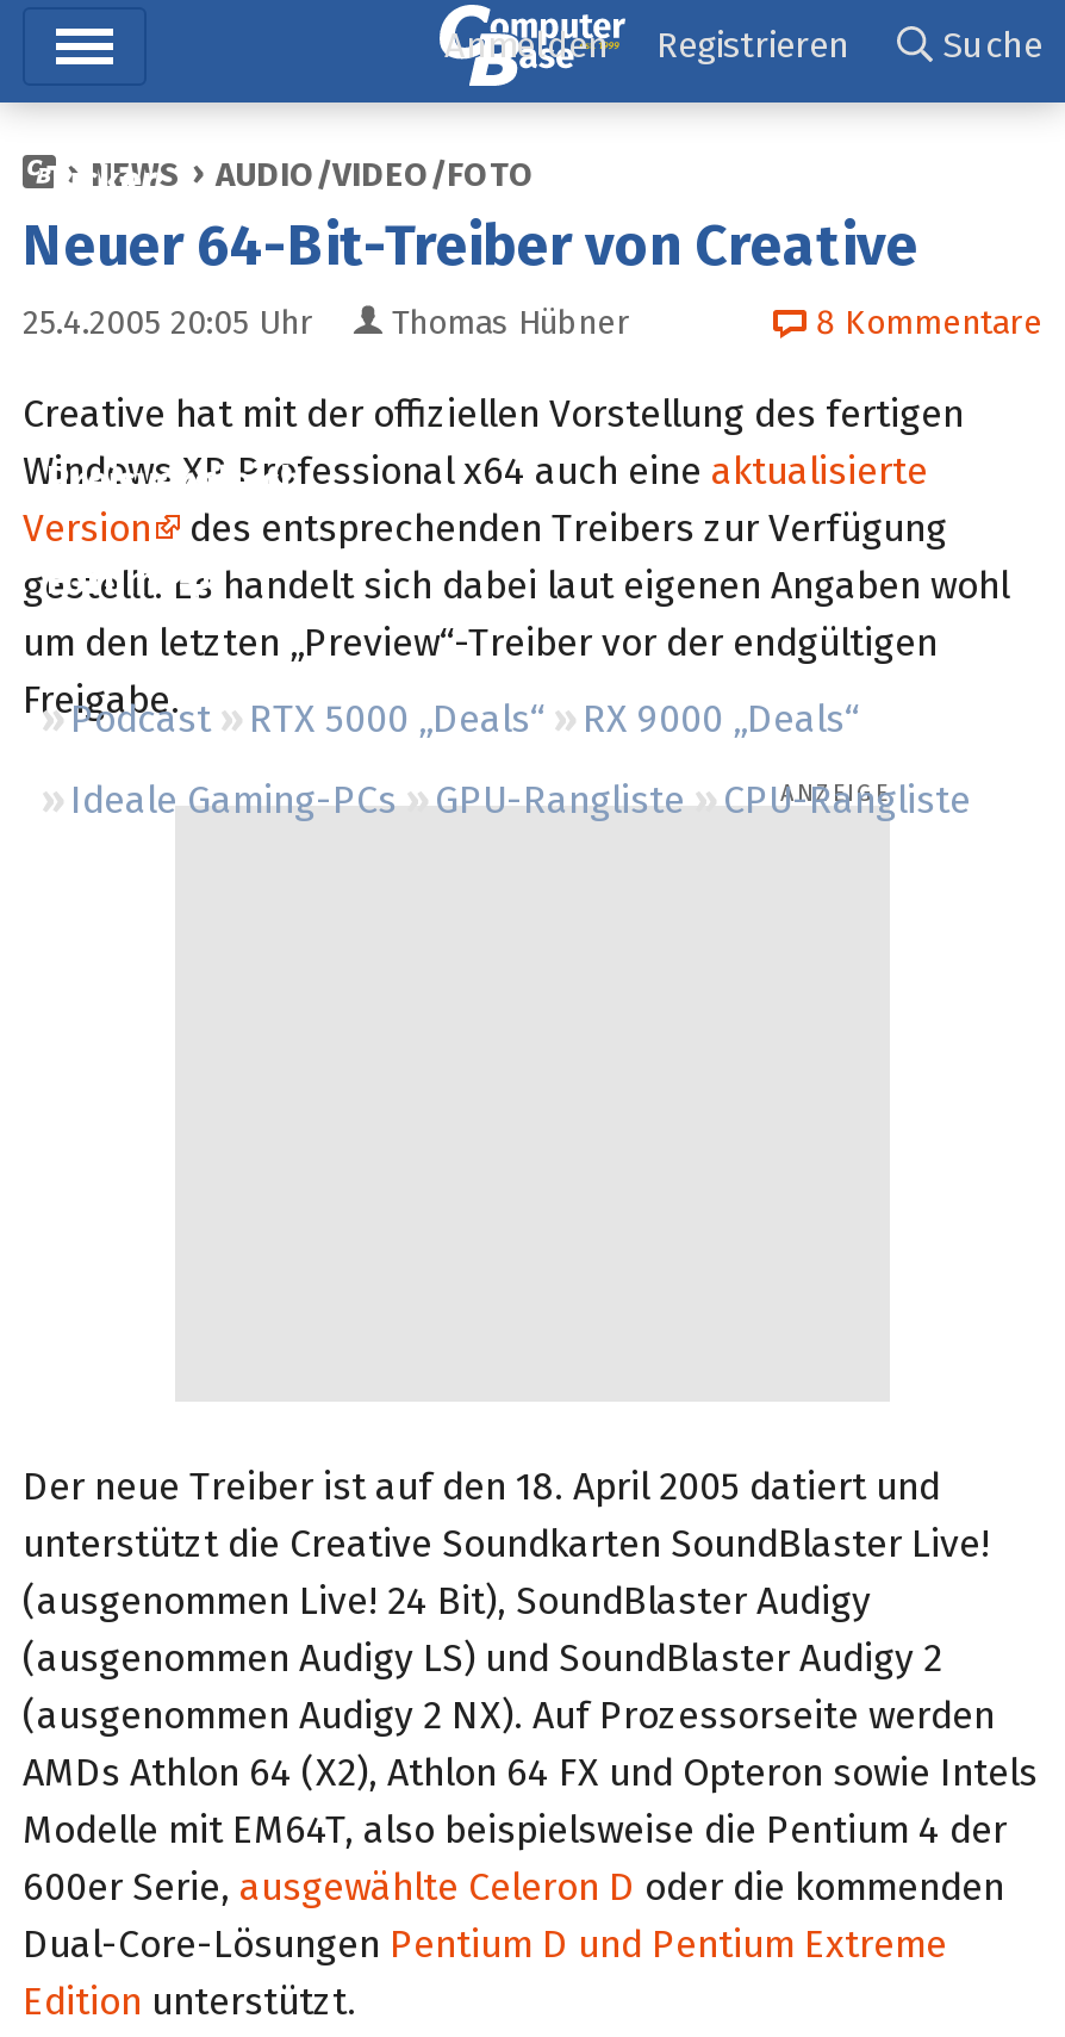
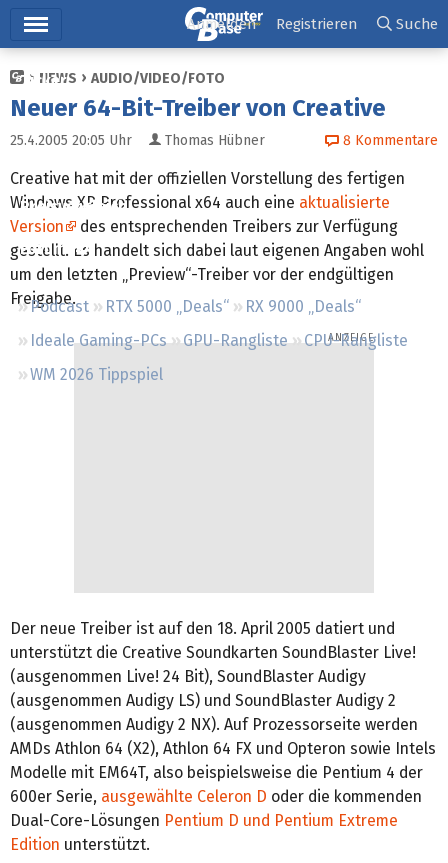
+ WM 2026 Tippspiel
